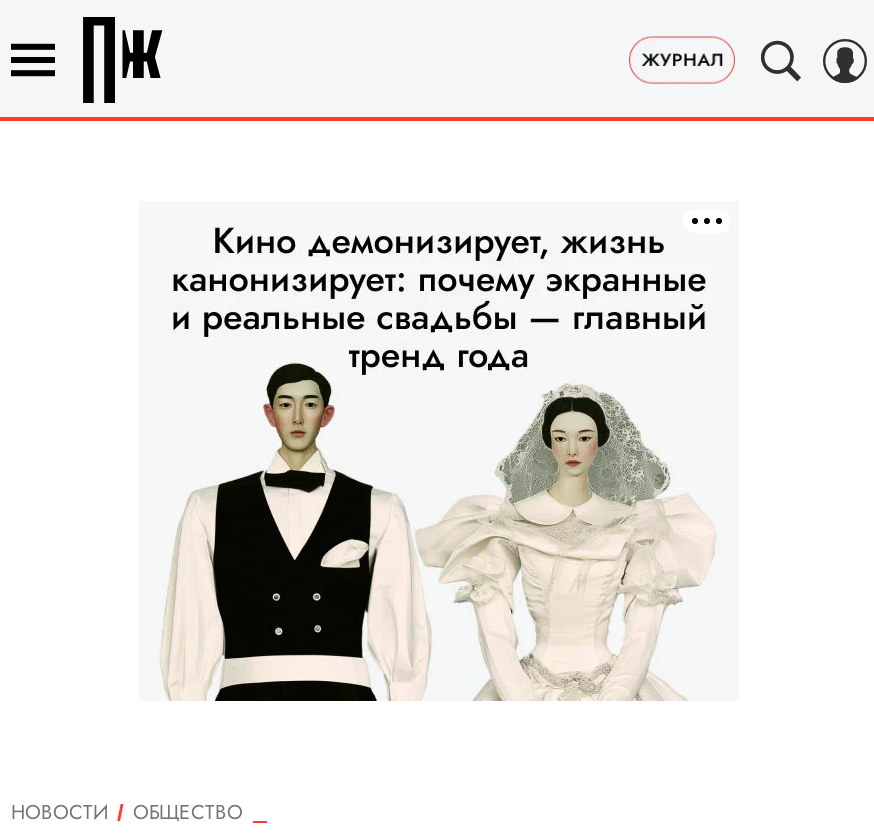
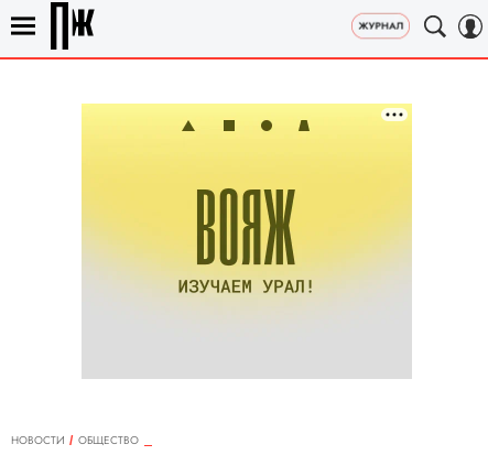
- [image]
+ [image]
